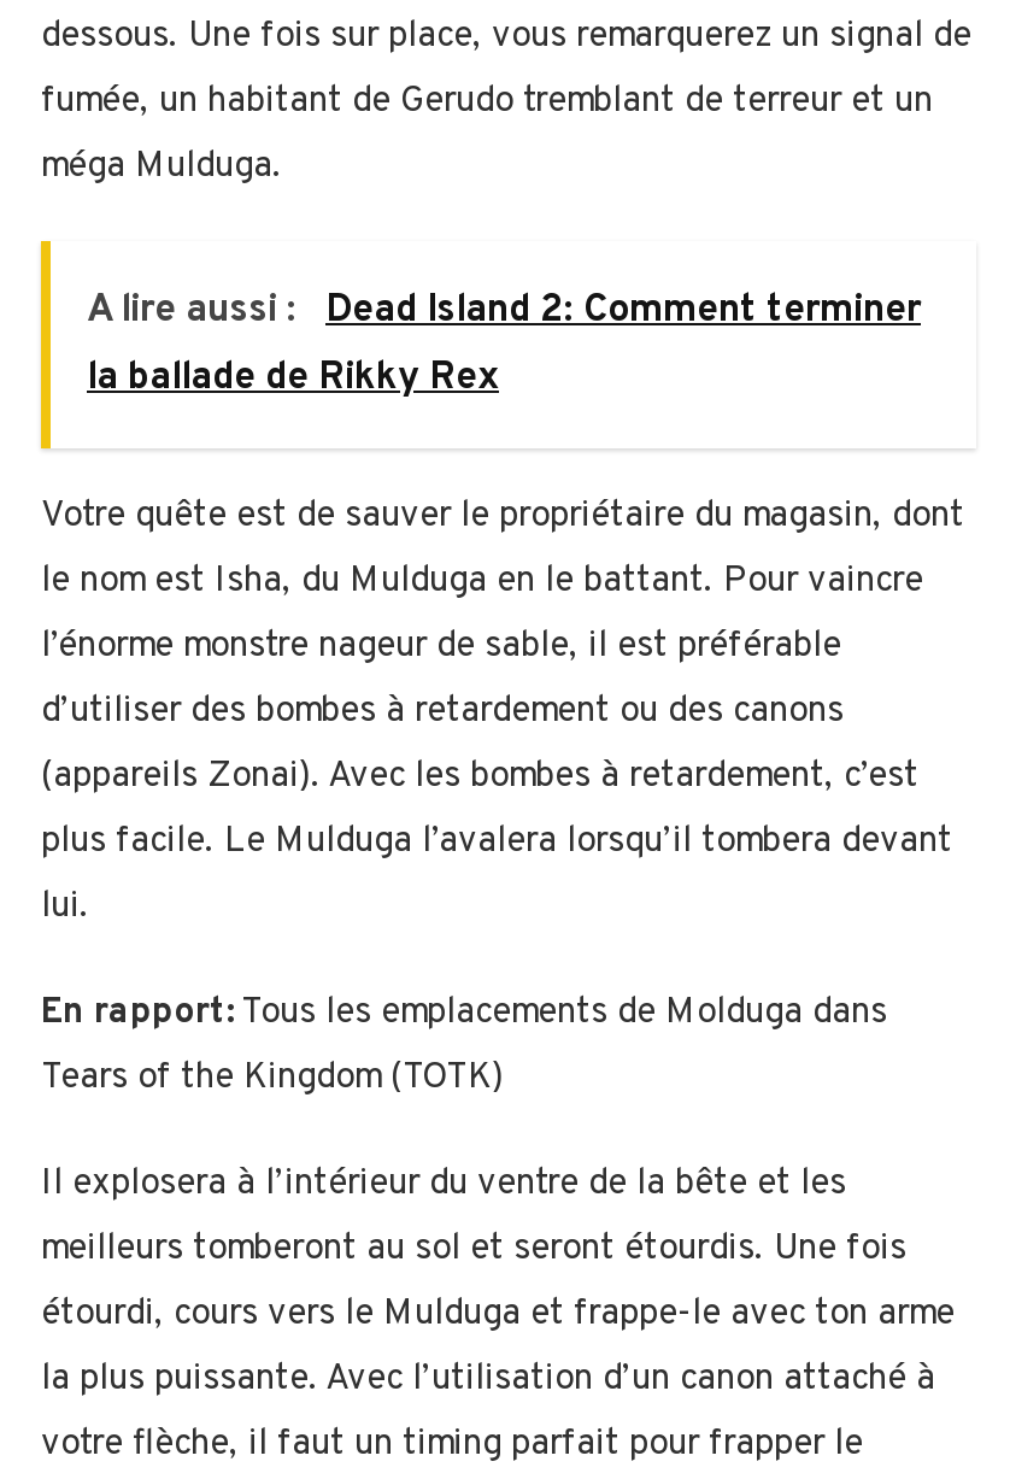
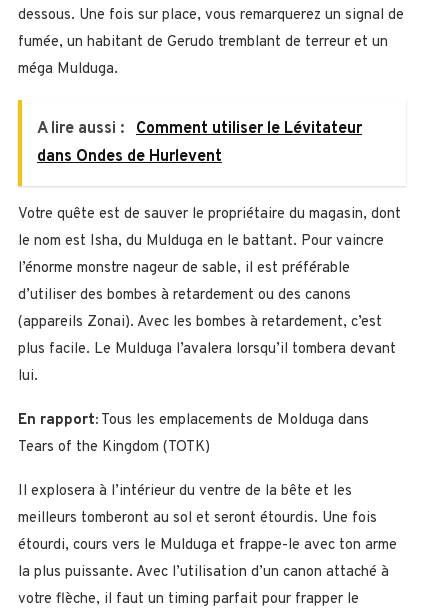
- A lire aussi : Dead Island 2: Comment terminer
- la ballade de Rikky Rex
+ A lire aussi : Comment utiliser le Lévitateur
+ dans Ondes de Hurlevent
